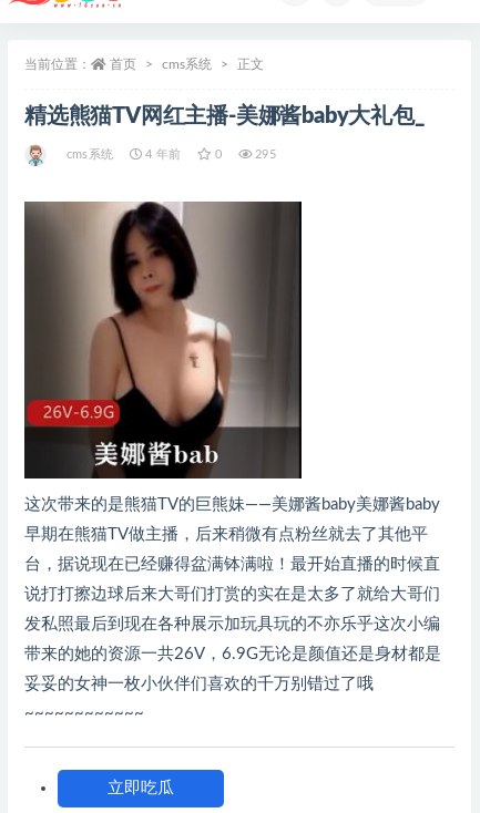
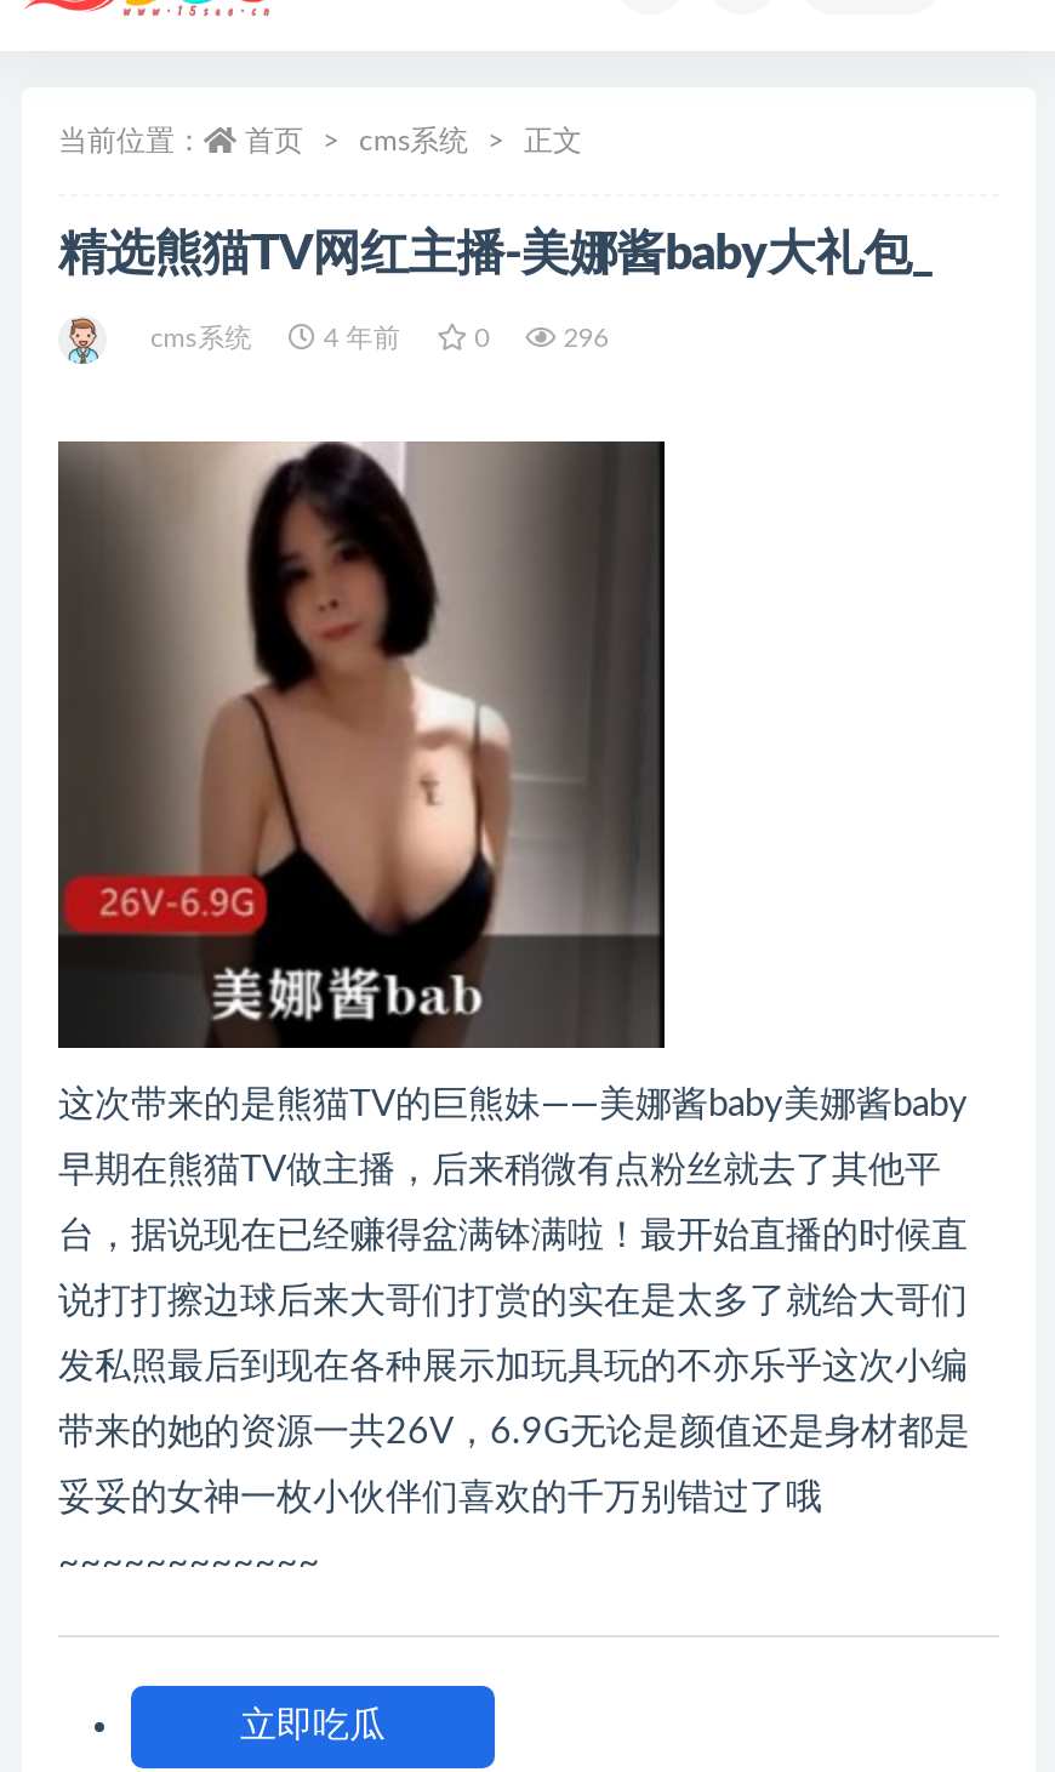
- 295
+ 296
